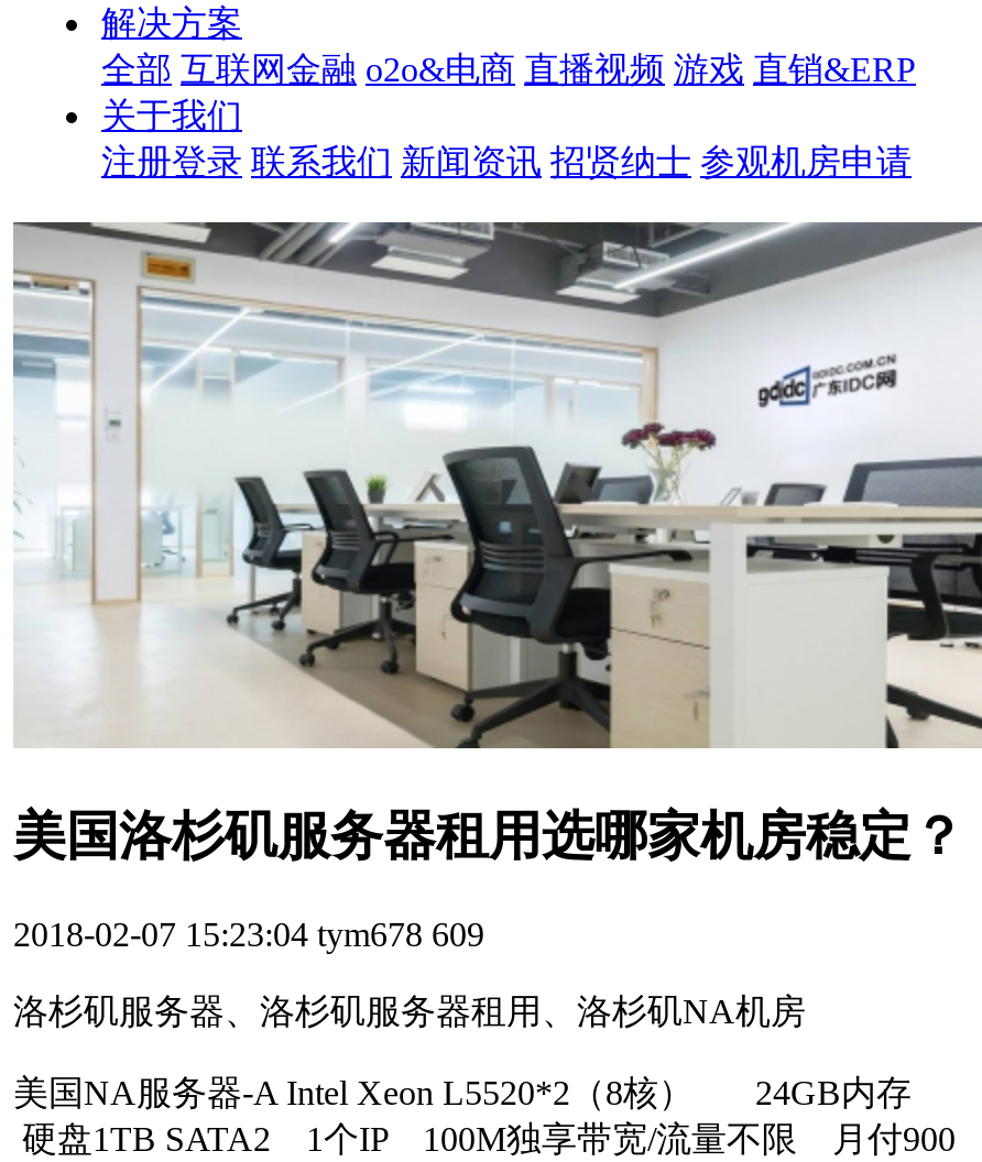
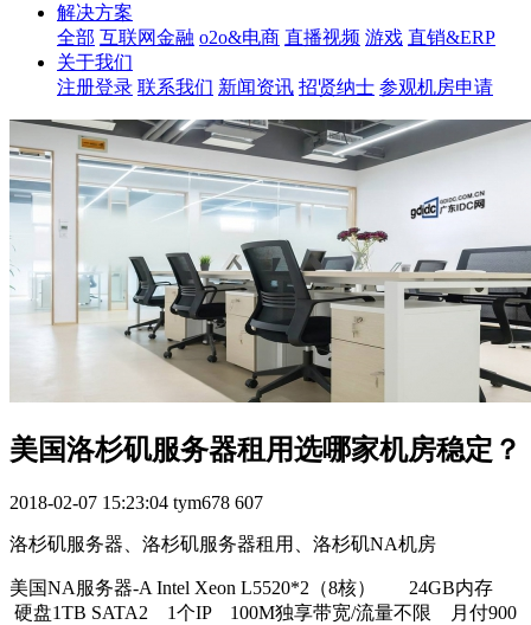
- 2018-02-07 15:23:04 tym678 609
+ 2018-02-07 15:23:04 tym678 607
